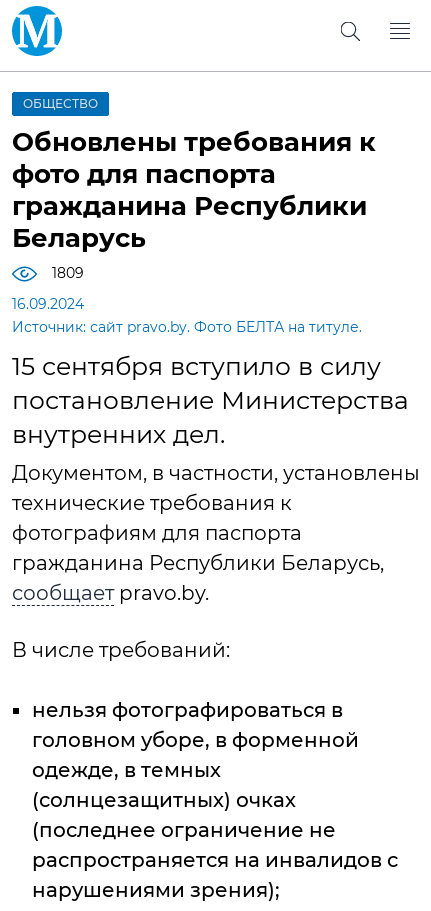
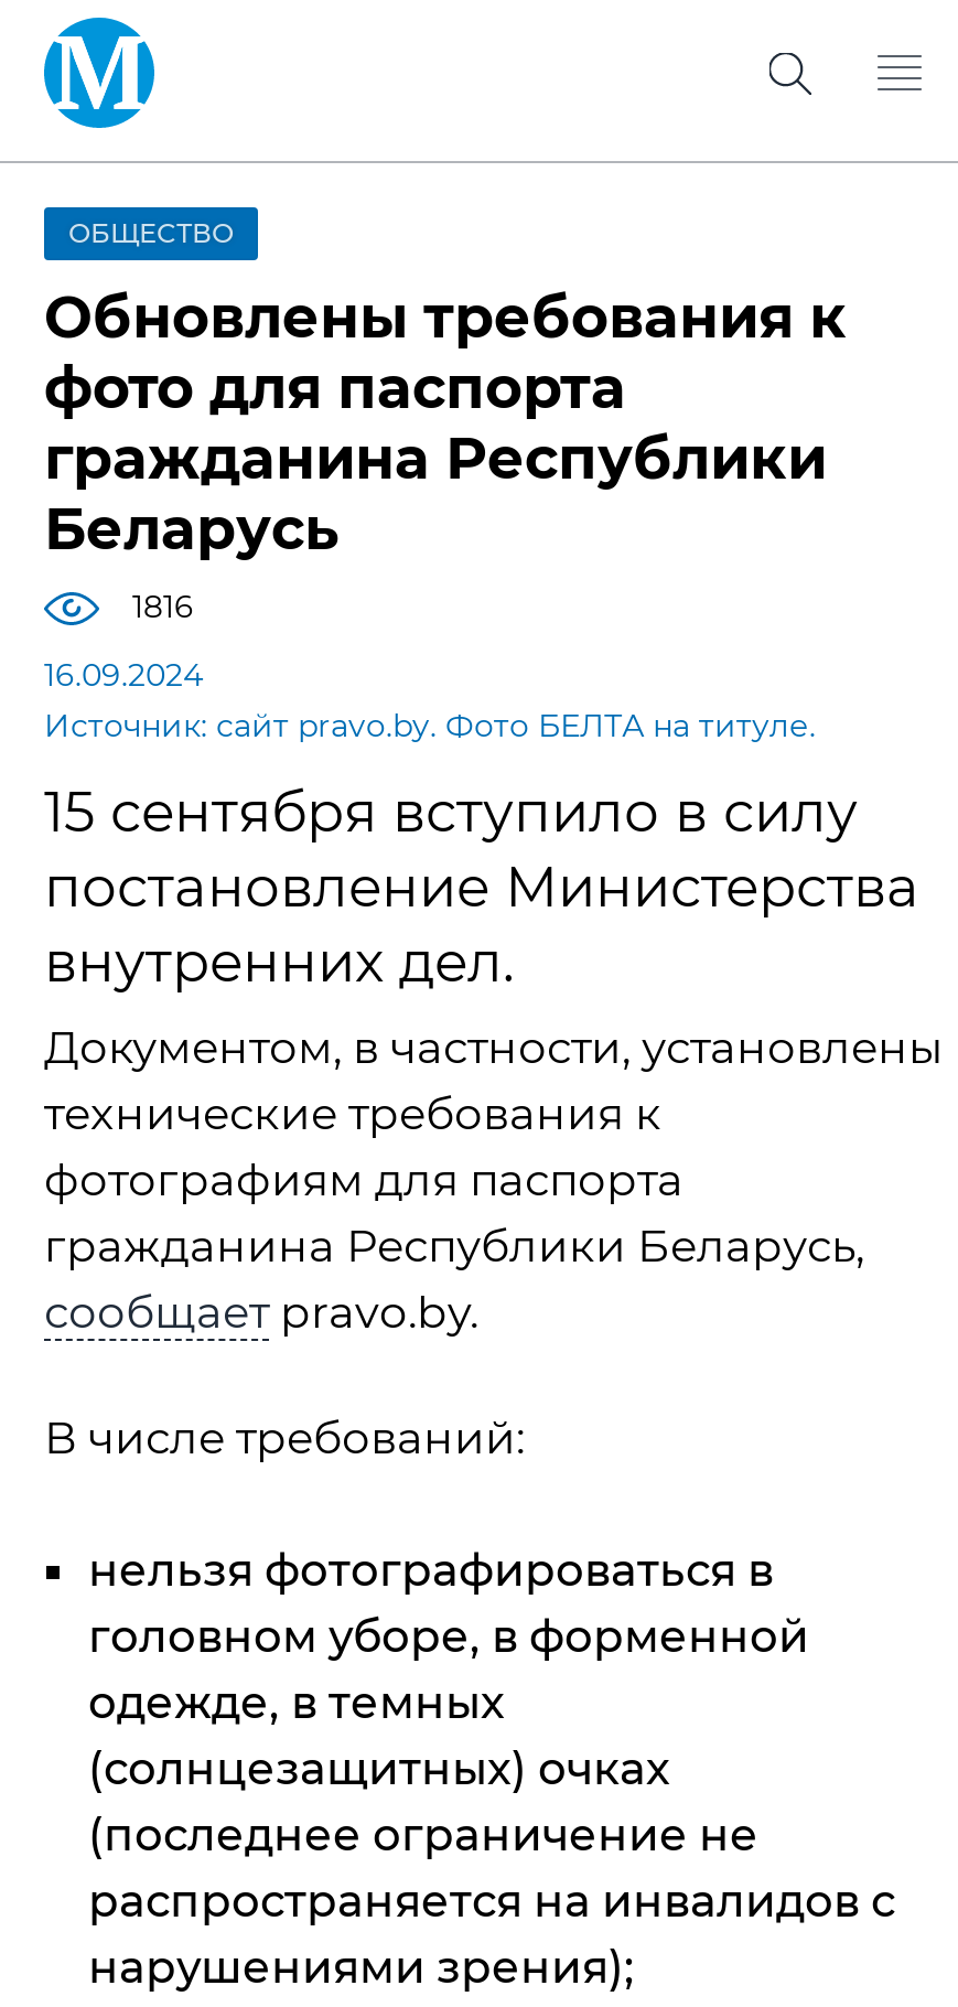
- 1809
+ 1816
